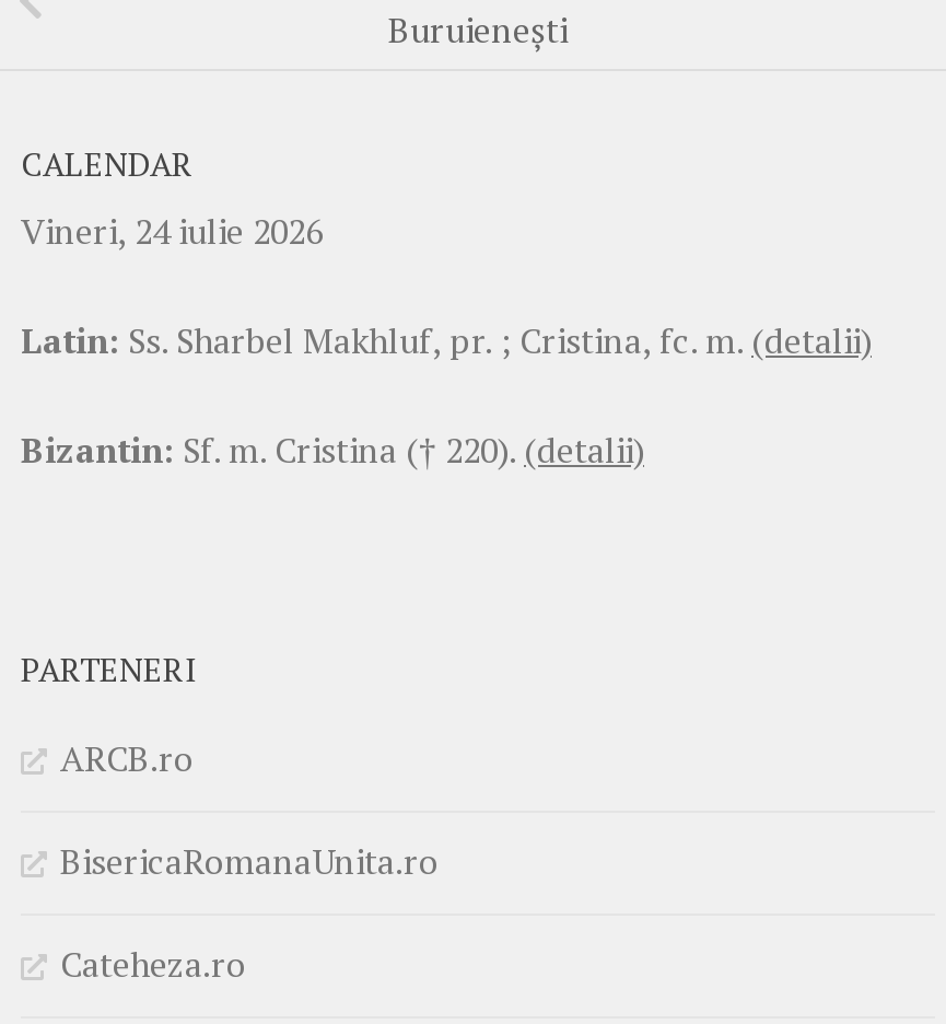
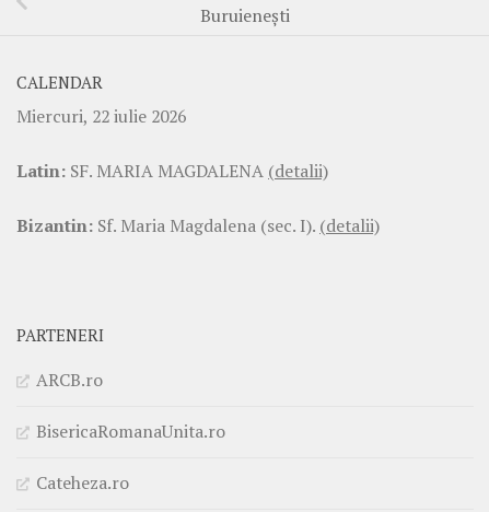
- Vineri, 24 iulie 2026
+ Miercuri, 22 iulie 2026

- Latin: Ss. Sharbel Makhluf, pr. ; Cristina, fc. m. (detalii)
+ Latin: SF. MARIA MAGDALENA (detalii)

- Bizantin: Sf. m. Cristina († 220). (detalii)
+ Bizantin: Sf. Maria Magdalena (sec. I). (detalii)
